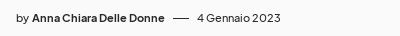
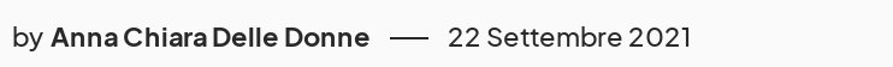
- 4 Gennaio 2023
+ 22 Settembre 2021
